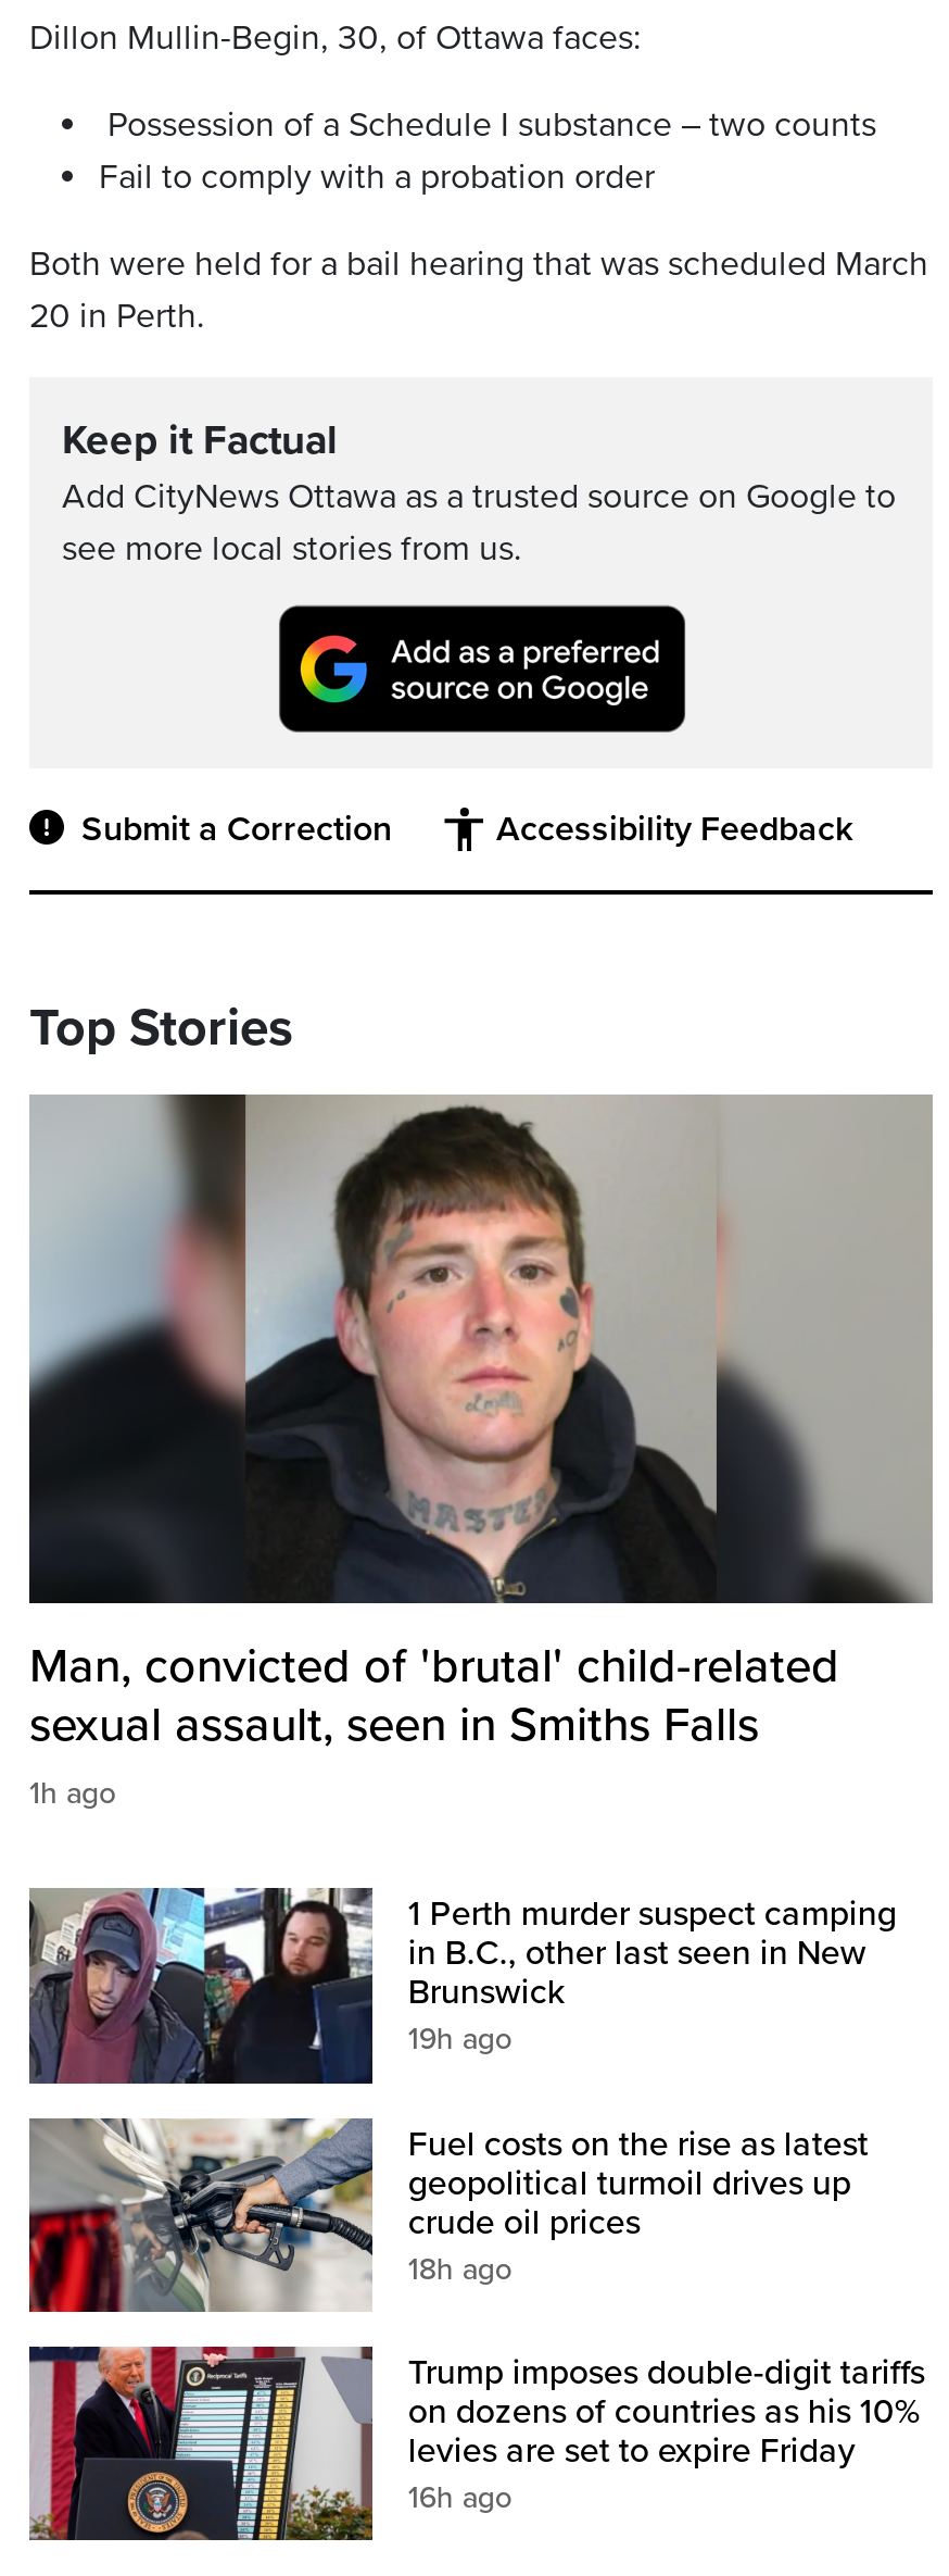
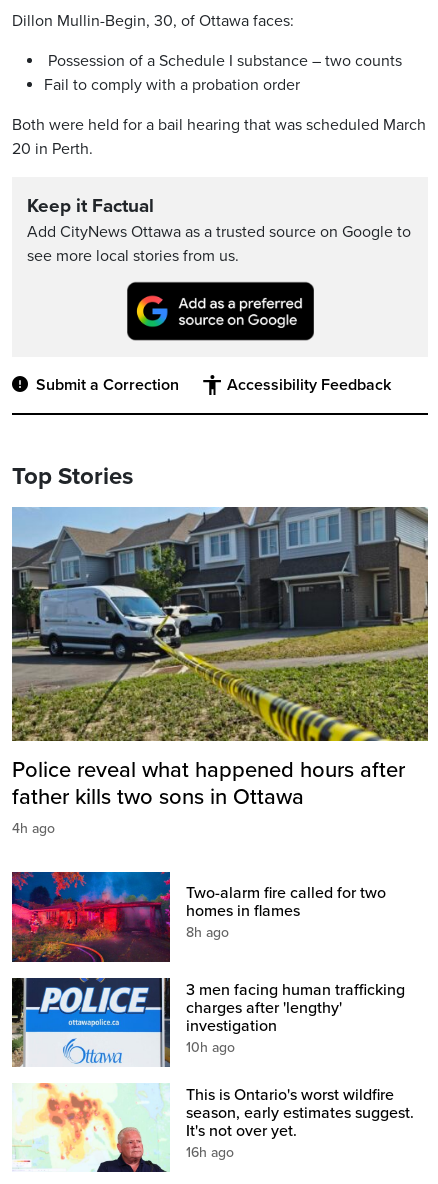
- [image]
- Man, convicted of 'brutal' child-related
- sexual assault, seen in Smiths Falls
- 1h ago
+ [image]
+ Police reveal what happened hours after
+ father kills two sons in Ottawa
+ 4h ago

- [image]
- 1 Perth murder suspect camping
- in B.C., other last seen in New
- Brunswick
- 19h ago
+ [image]
+ Two-alarm fire called for two
+ homes in flames
+ 8h ago

- [image]
- Fuel costs on the rise as latest
- geopolitical turmoil drives up
- crude oil prices
- 18h ago
+ [image]
+ 3 men facing human trafficking
+ charges after 'lengthy'
+ investigation
+ 10h ago

- [image]
- Trump imposes double-digit tariffs
- on dozens of countries as his 10%
- levies are set to expire Friday
+ [image]
+ This is Ontario's worst wildfire
+ season, early estimates suggest.
+ It's not over yet.
